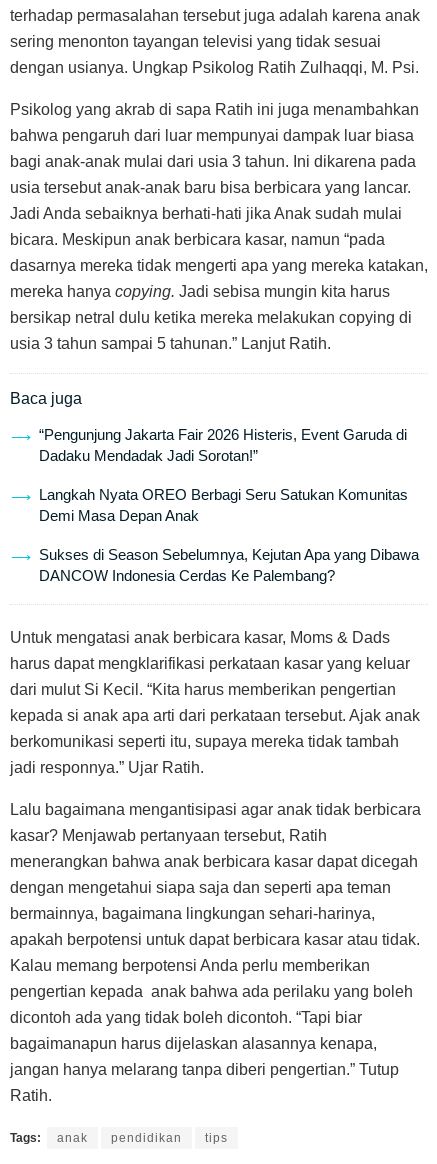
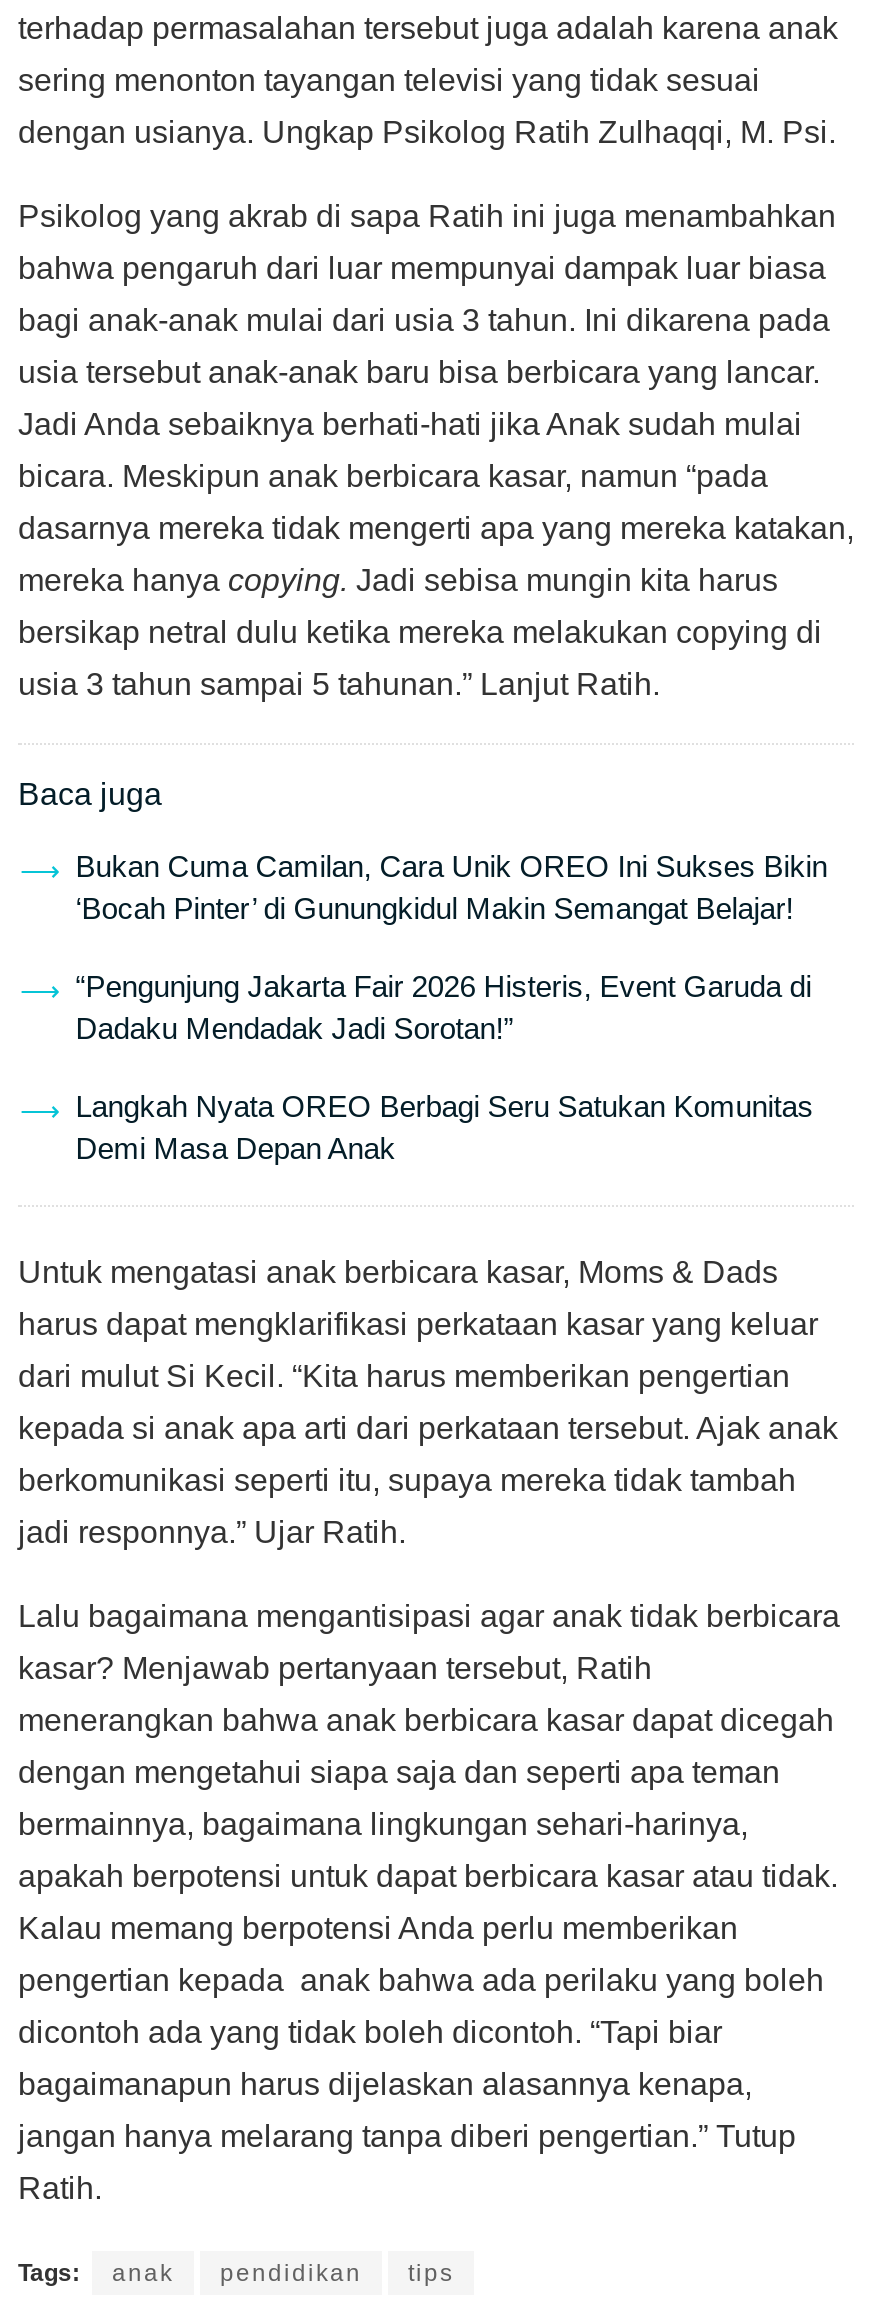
+ Bukan Cuma Camilan, Cara Unik OREO Ini Sukses Bikin
+ ‘Bocah Pinter’ di Gunungkidul Makin Semangat Belajar!

moved down: “Pengunjung Jakarta Fair 2026 Histeris, Event Garuda di | Dadaku Mendadak Jadi Sorotan!” | Langkah Nyata OREO Berbagi Seru Satukan Komunitas | Demi Masa Depan Anak

- Sukses di Season Sebelumnya, Kejutan Apa yang Dibawa
- DANCOW Indonesia Cerdas Ke Palembang?
